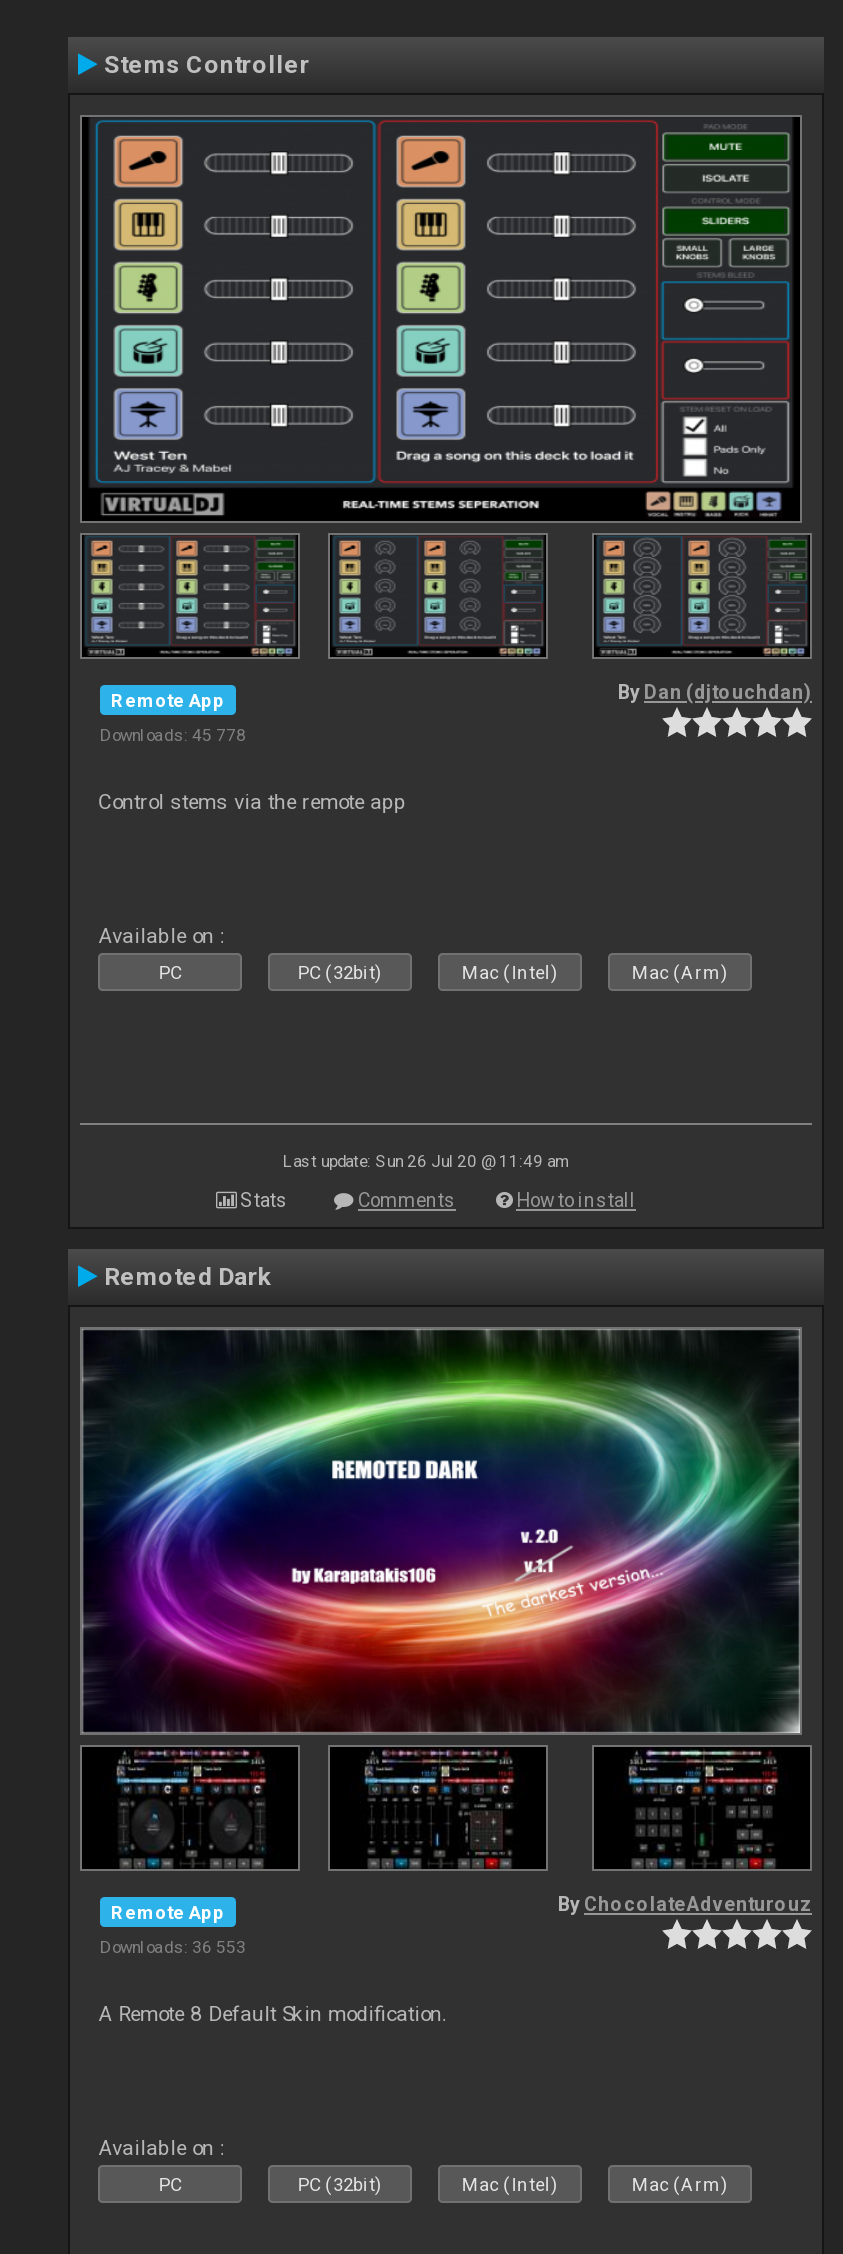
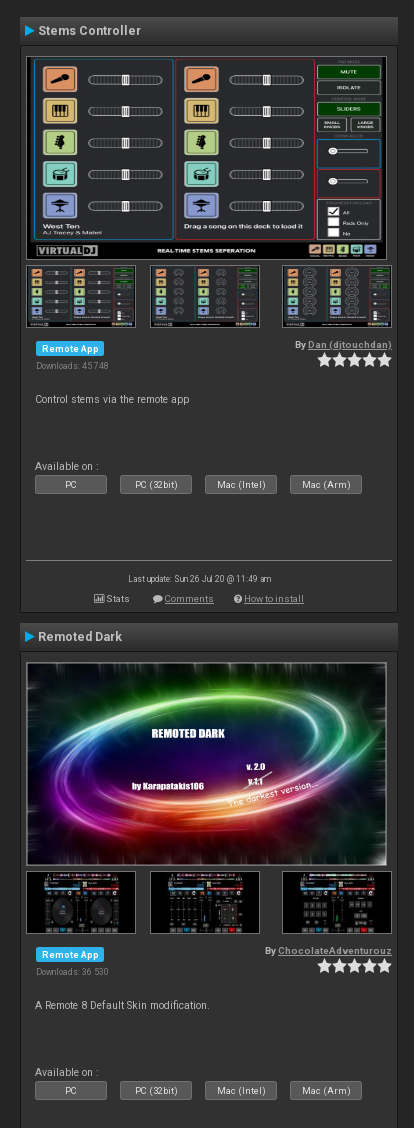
- Downloads: 45 778
+ Downloads: 45 748

- Downloads: 36 553
+ Downloads: 36 530
